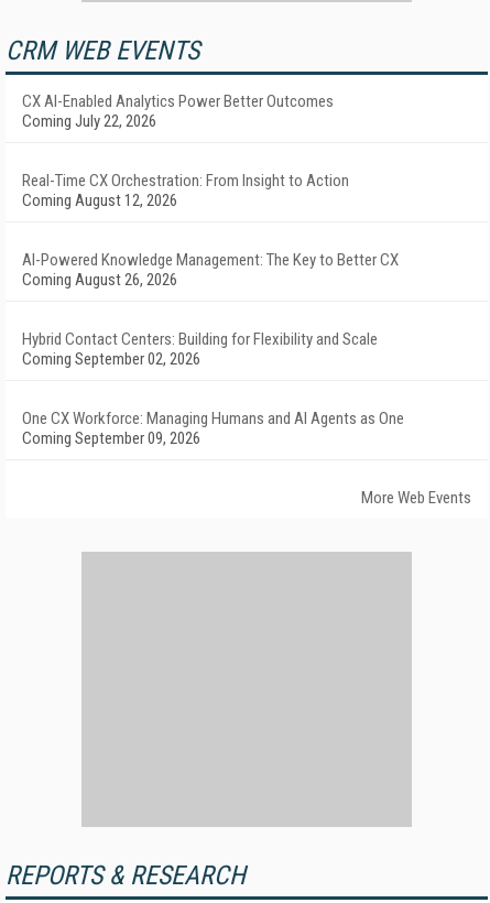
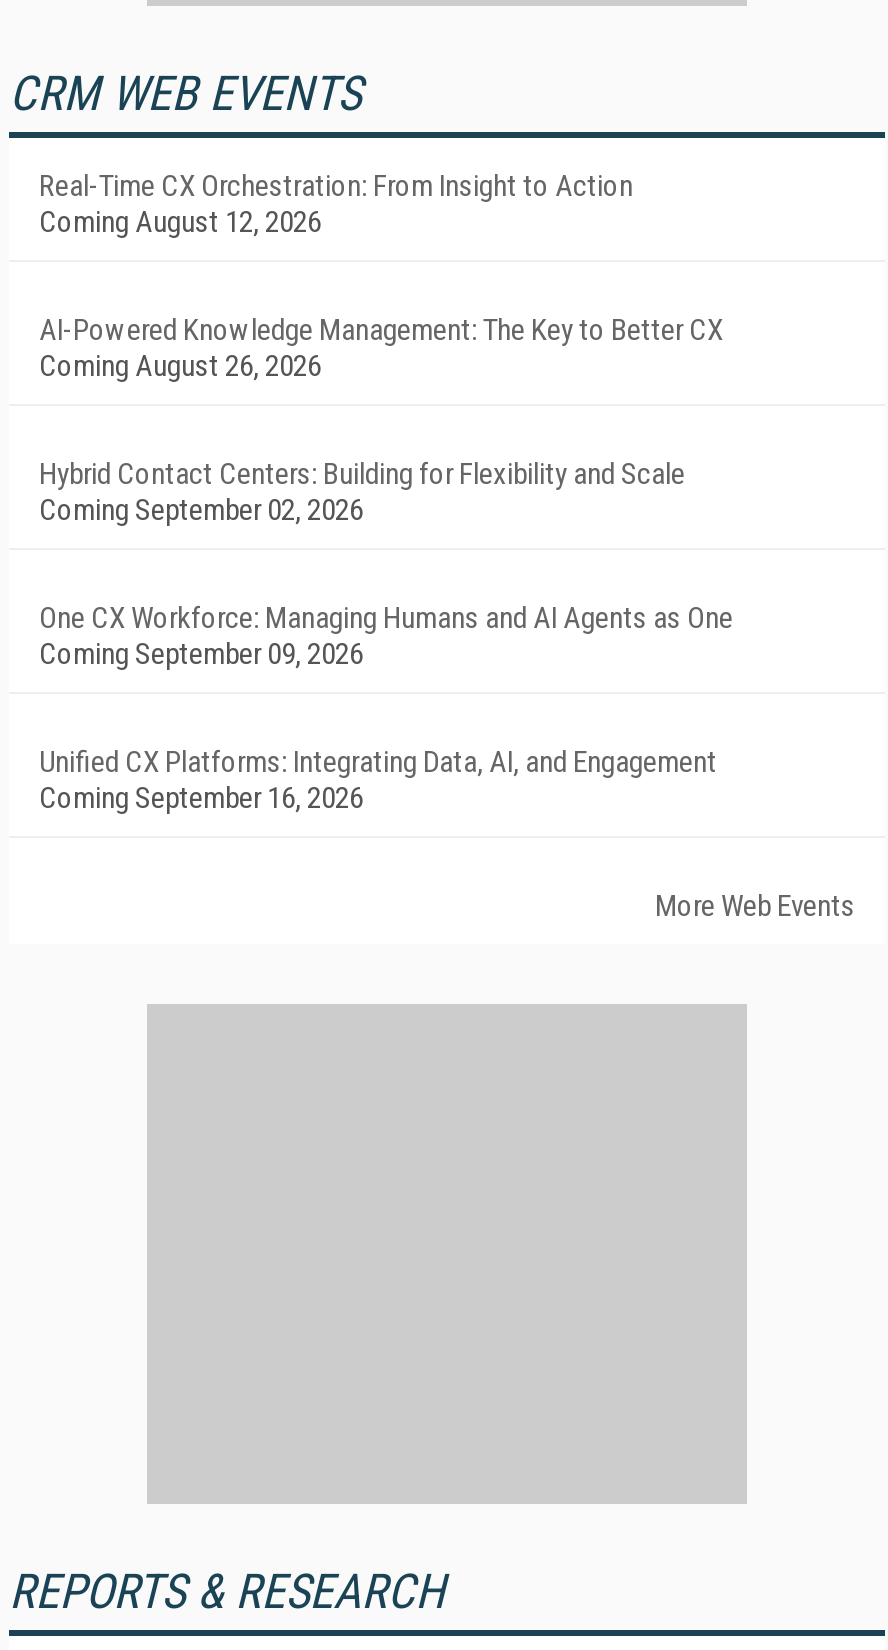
- CX AI-Enabled Analytics Power Better Outcomes
- Coming July 22, 2026

moved up: Real-Time CX Orchestration: From Insight to Action | Coming August 12, 2026 | AI-Powered Knowledge Management: The Key to Better CX | Coming August 26, 2026 | Hybrid Contact Centers: Building for Flexibility and Scale | Coming September 02, 2026 | One CX Workforce: Managing Humans and AI Agents as One | Coming September 09, 2026

+ Unified CX Platforms: Integrating Data, AI, and Engagement
+ Coming September 16, 2026
